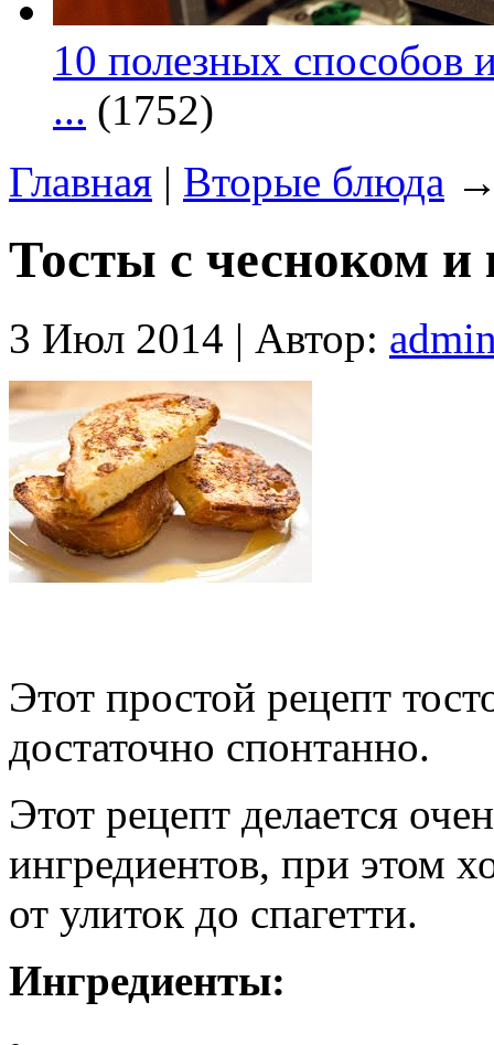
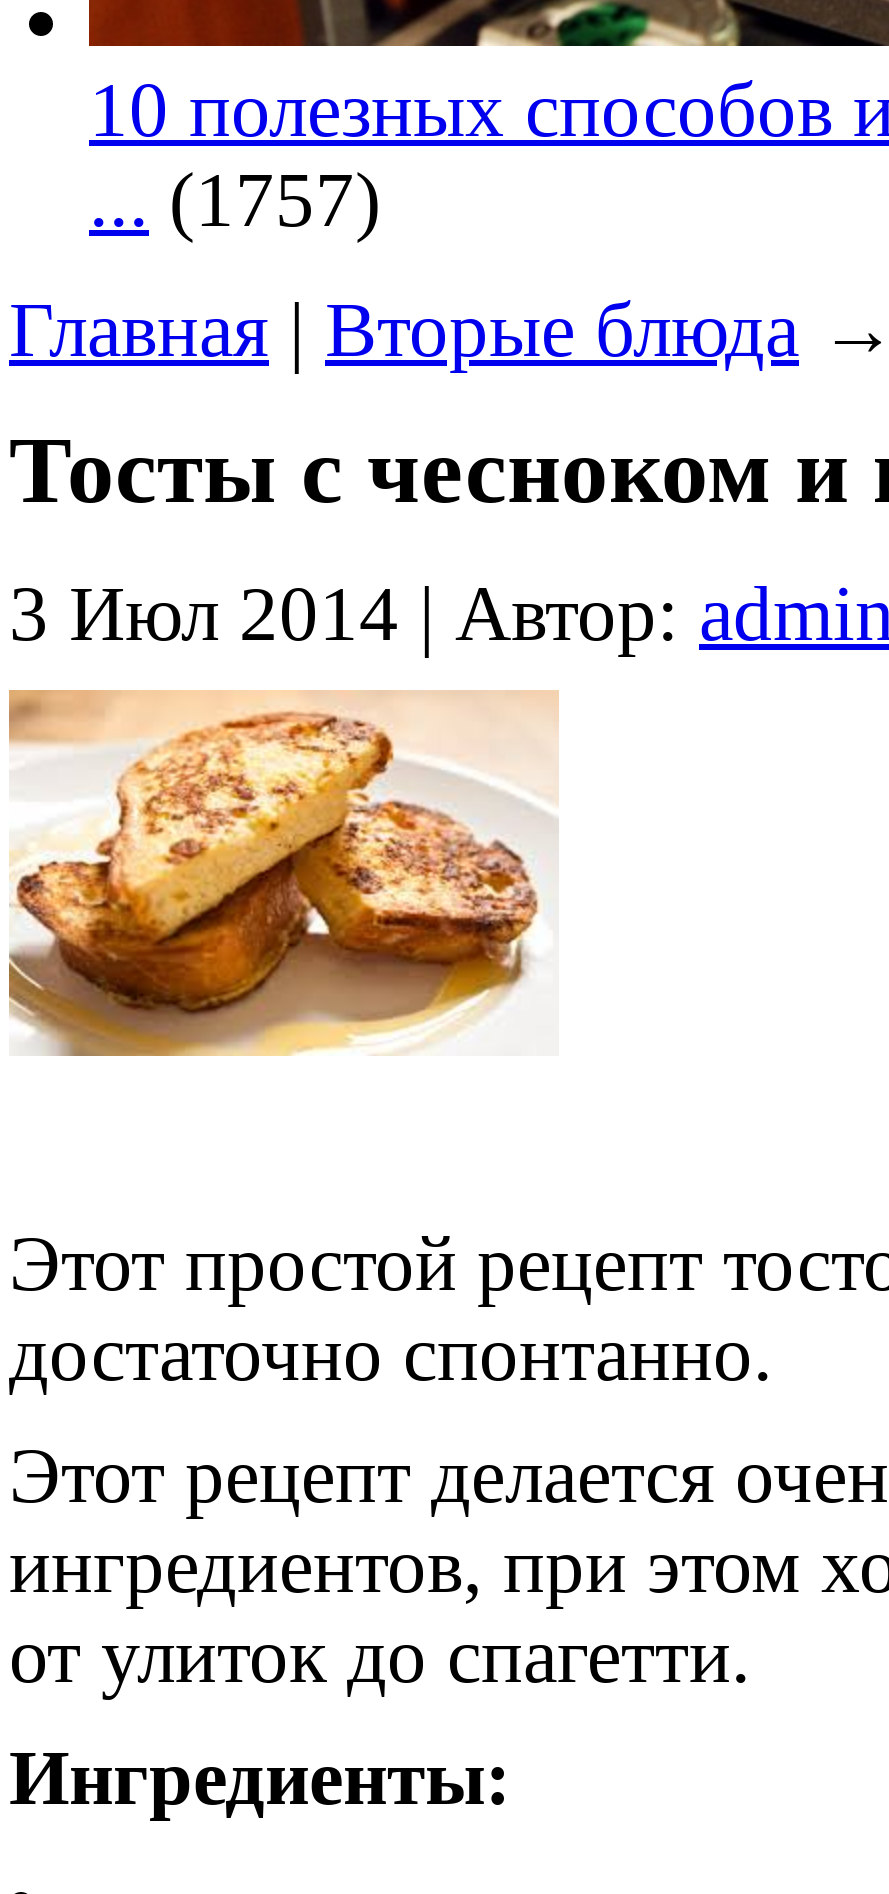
- ... (1752)
+ ... (1757)
